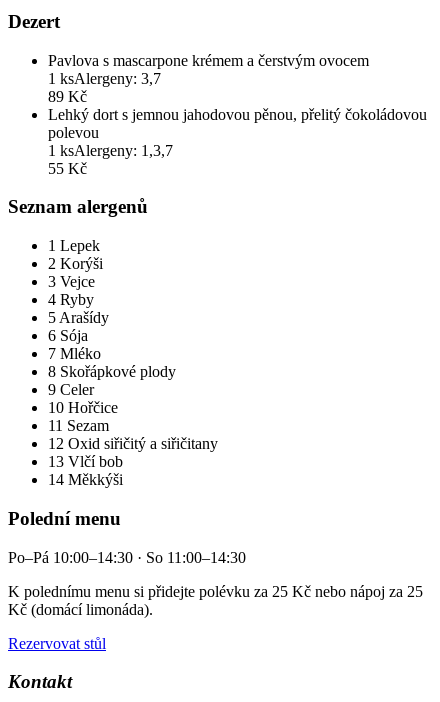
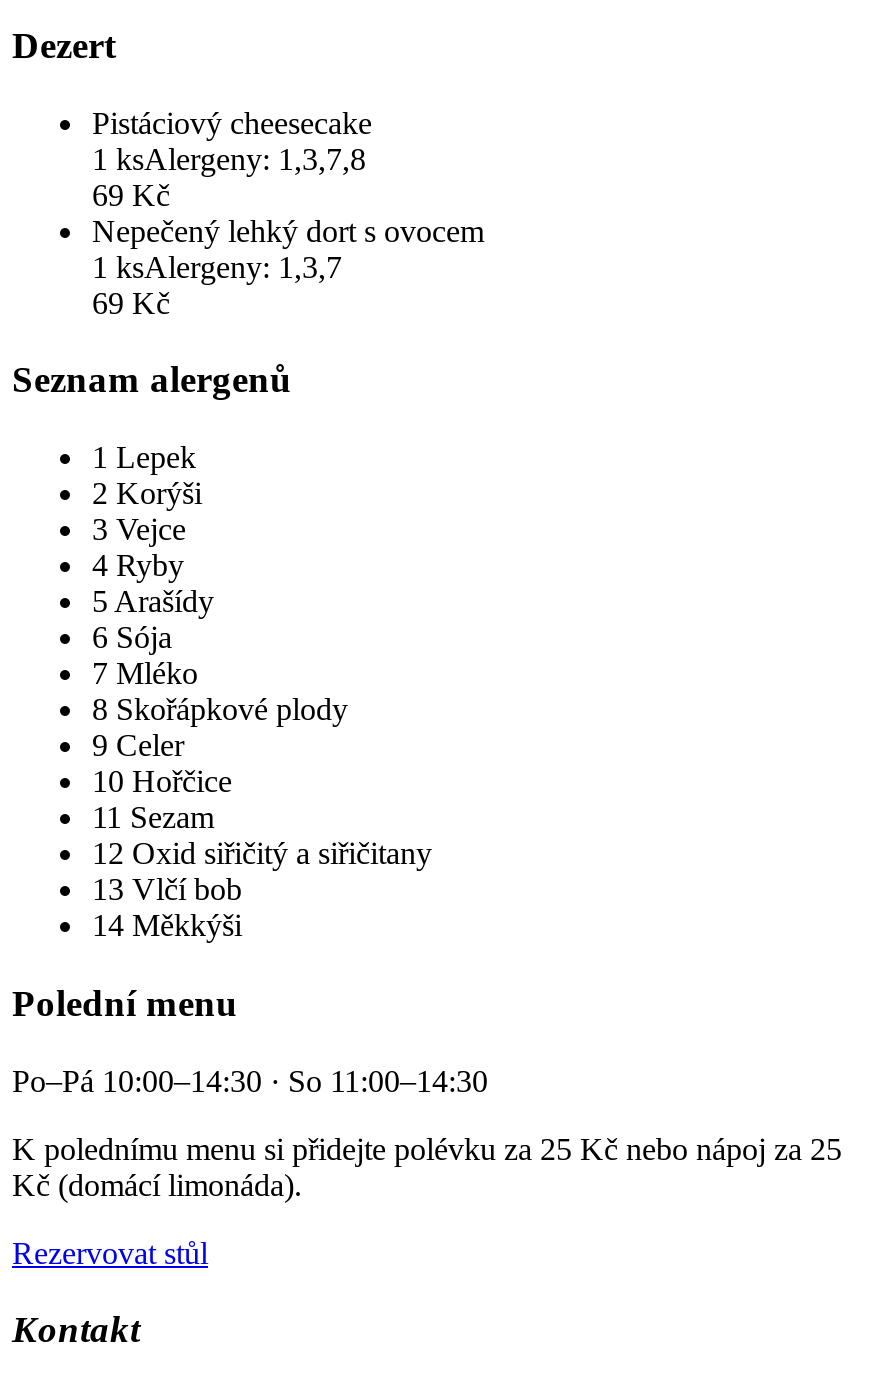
- Pavlova s mascarpone krémem a čerstvým ovocem
- 1 ksAlergeny: 3,7
- 89 Kč
- Lehký dort s jemnou jahodovou pěnou, přelitý čokoládovou
- polevou
+ Pistáciový cheesecake
+ 1 ksAlergeny: 1,3,7,8
+ 69 Kč
+ Nepečený lehký dort s ovocem

- 55 Kč
+ 69 Kč
